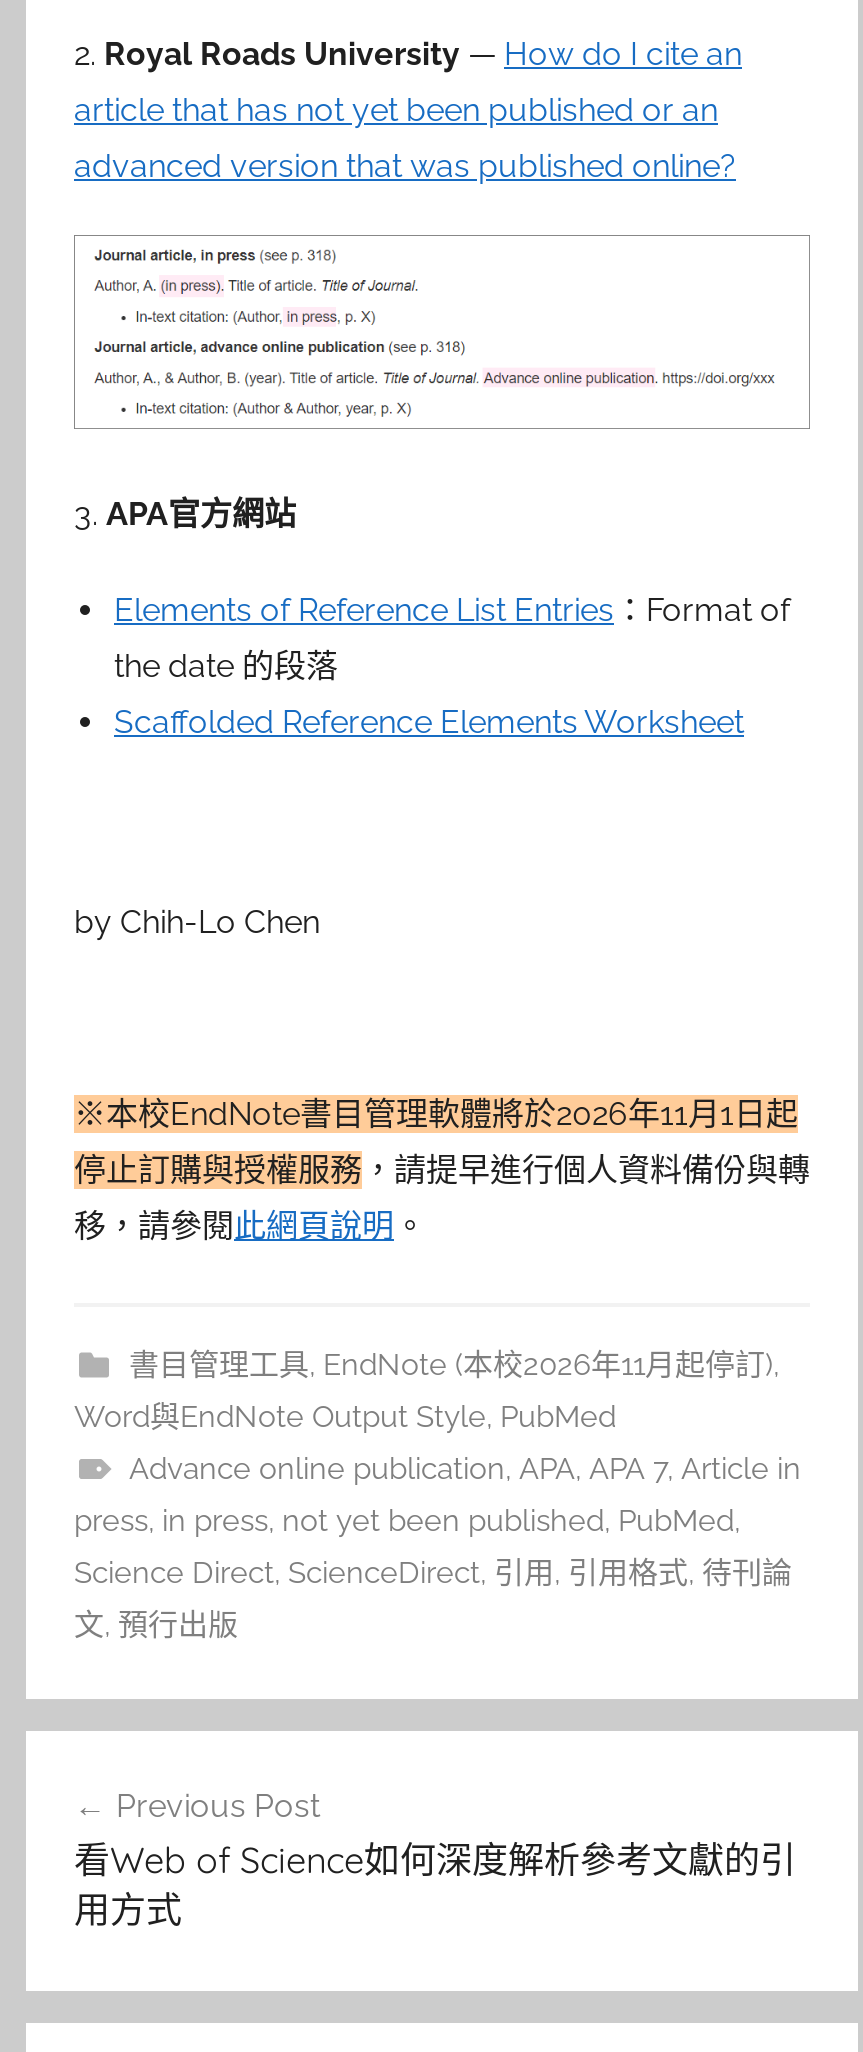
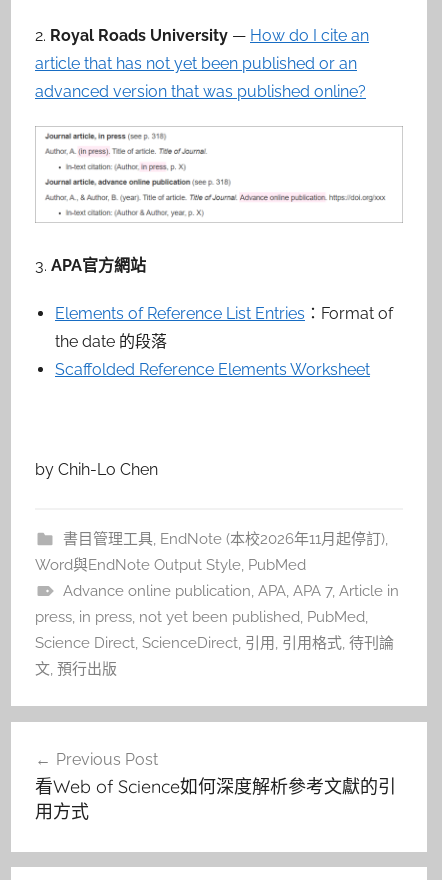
- ※本校EndNote書目管理軟體將於2026年11月1日起
- 停止訂購與授權服務，請提早進行個人資料備份與轉
- 移，請參閱此網頁說明。
